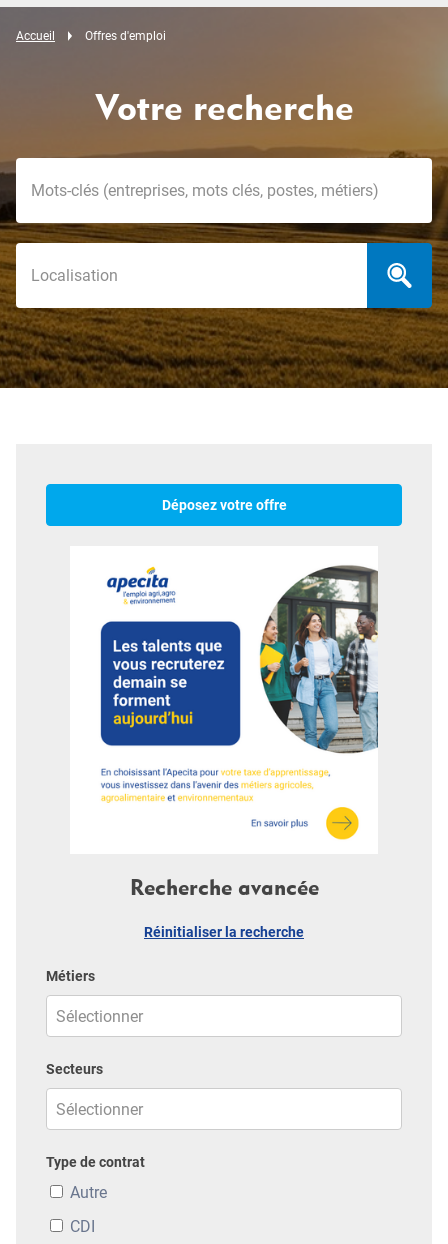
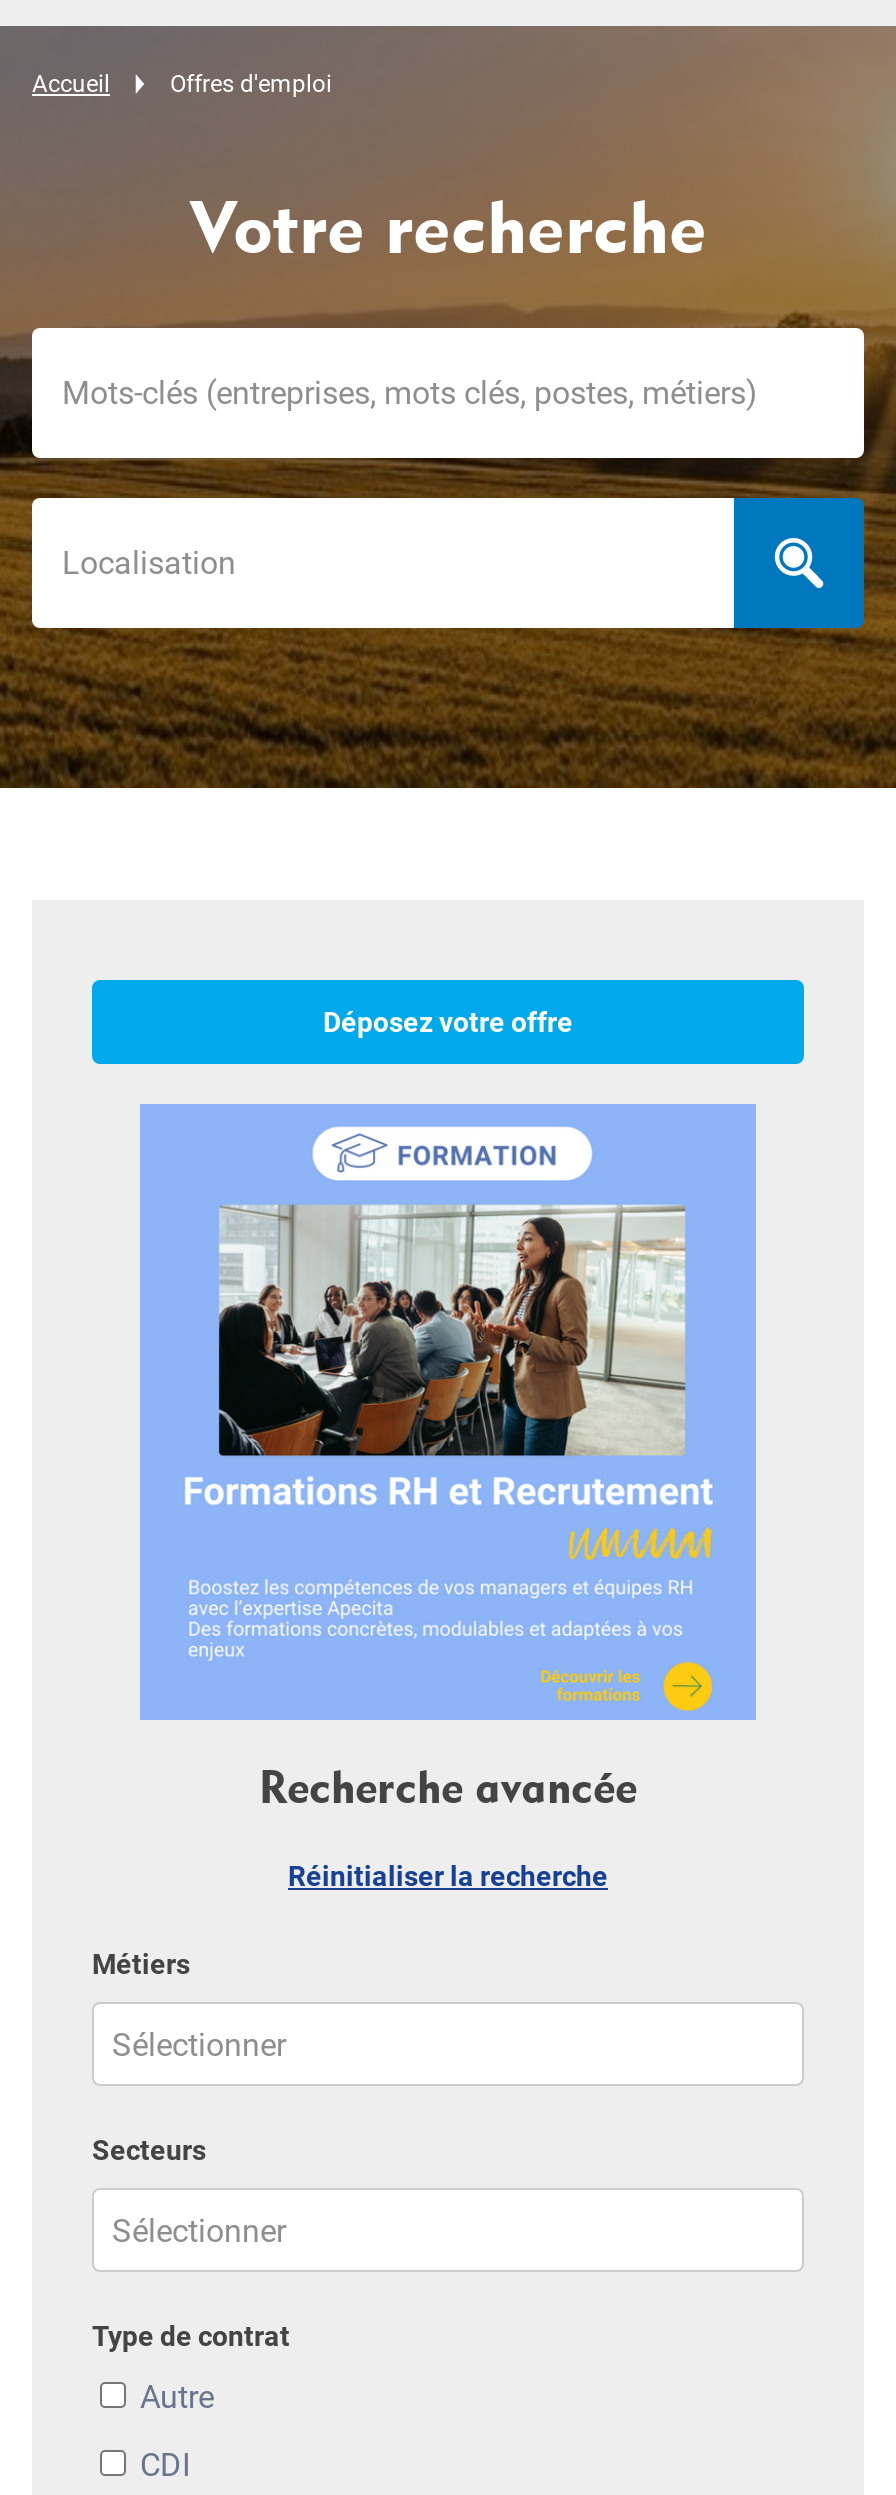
- [image]
+ [image]
